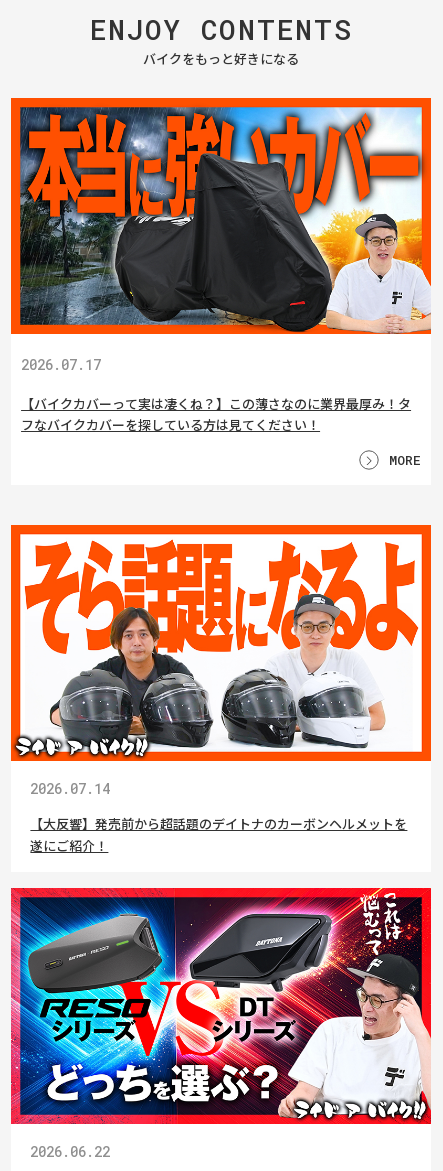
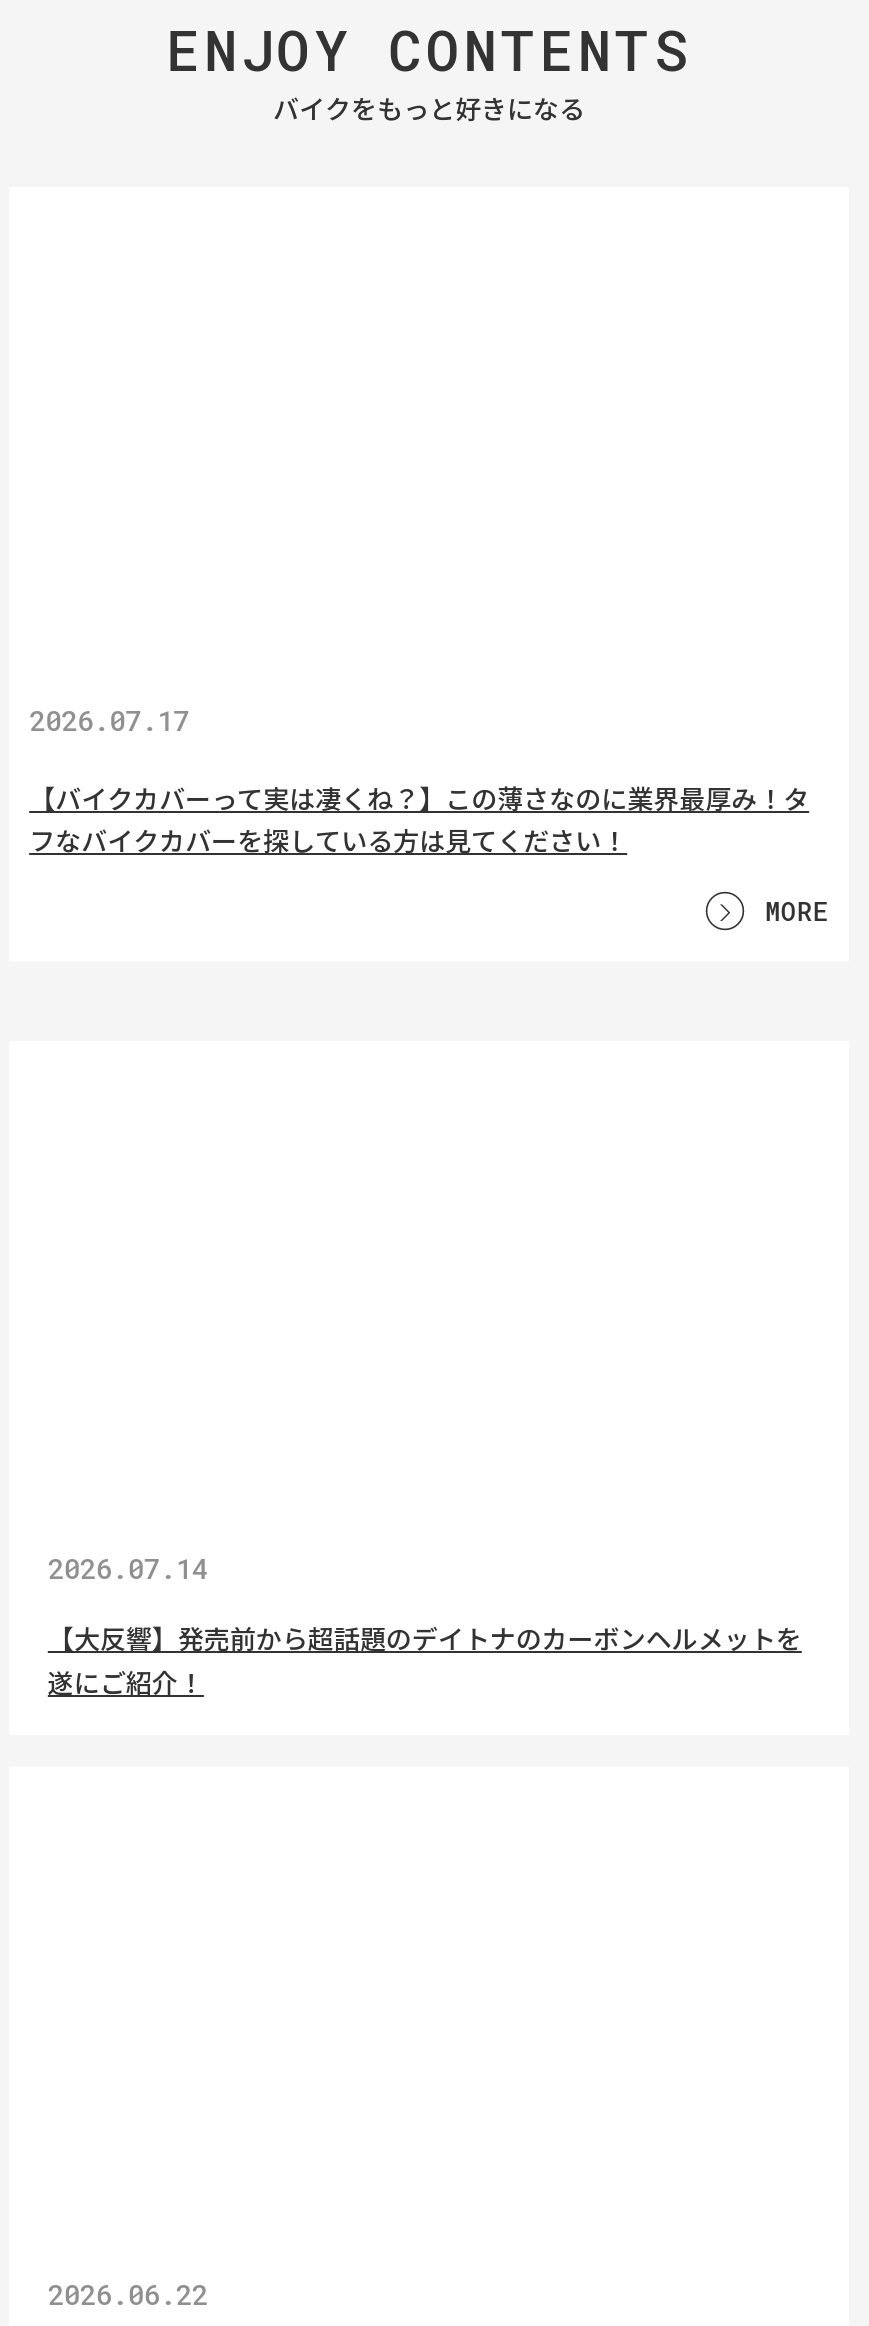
- [image]

- [image]

- [image]
